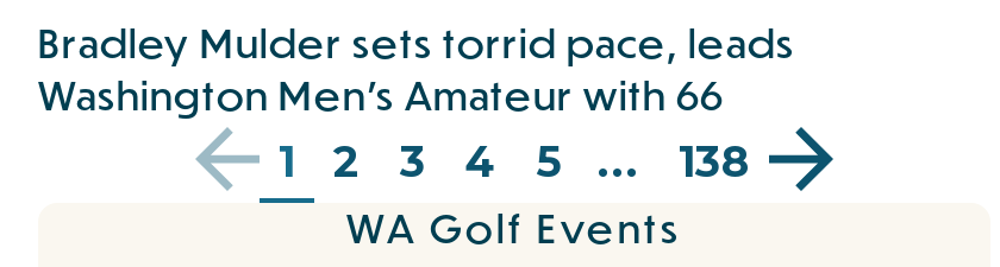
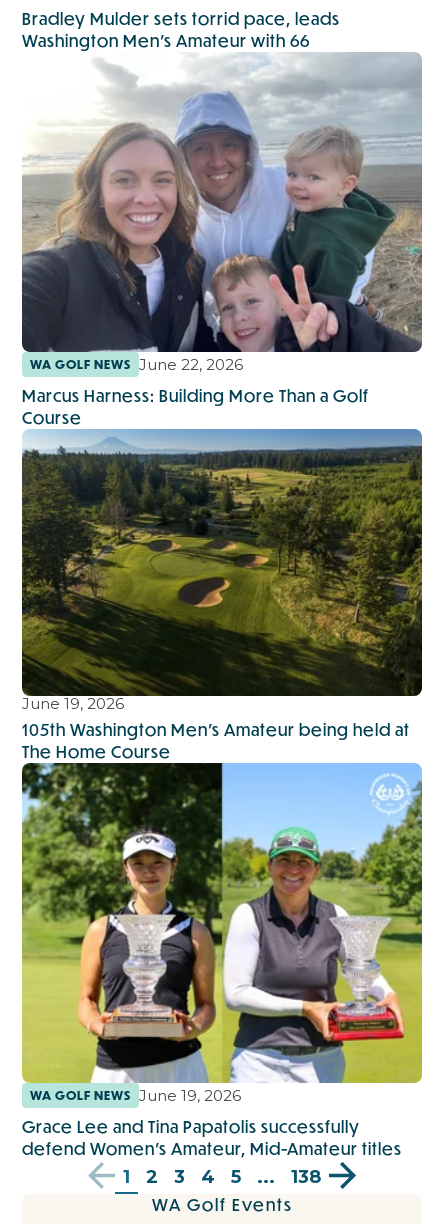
+ [image]
+ WA GOLF NEWS June 22, 2026
+ Marcus Harness: Building More Than a Golf
+ Course

+ [image]
+ June 19, 2026
+ 105th Washington Men's Amateur being held at
+ The Home Course

+ [image]
+ WA GOLF NEWS June 19, 2026
+ Grace Lee and Tina Papatolis successfully
+ defend Women’s Amateur, Mid-Amateur titles
